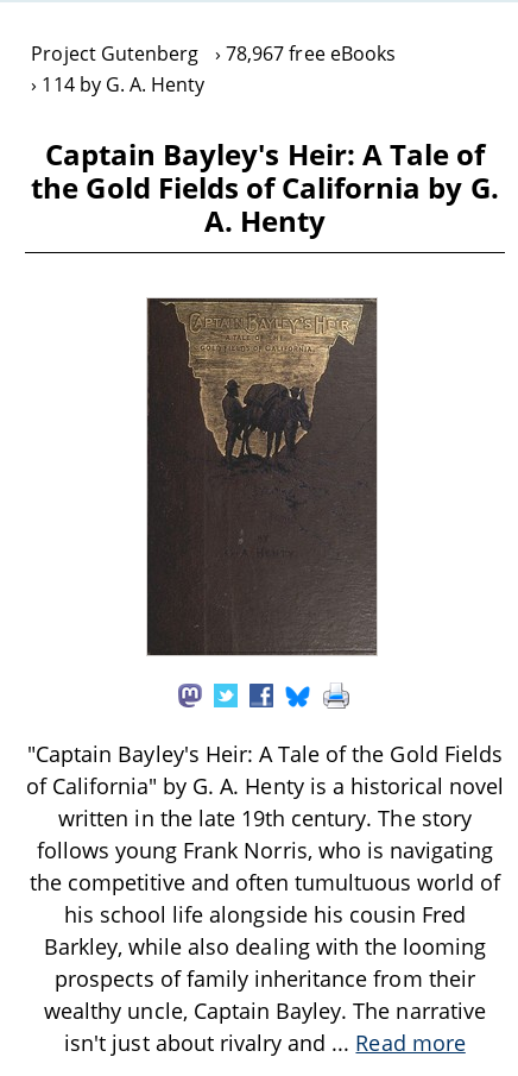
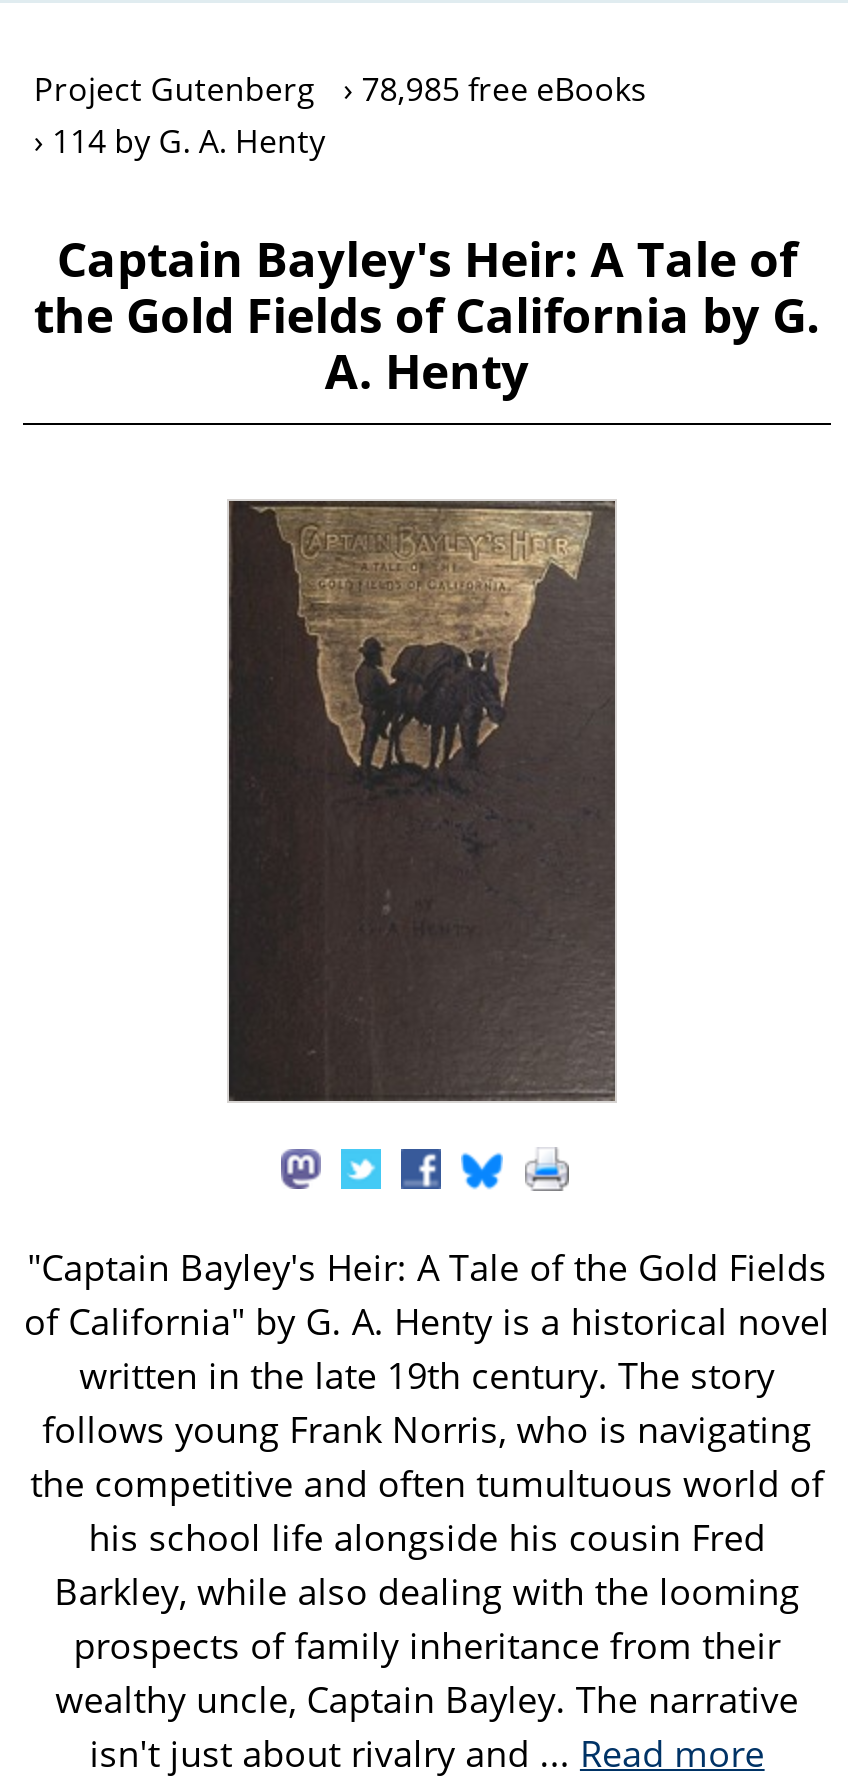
- Project Gutenberg 78,967 free eBooks
+ Project Gutenberg 78,985 free eBooks
